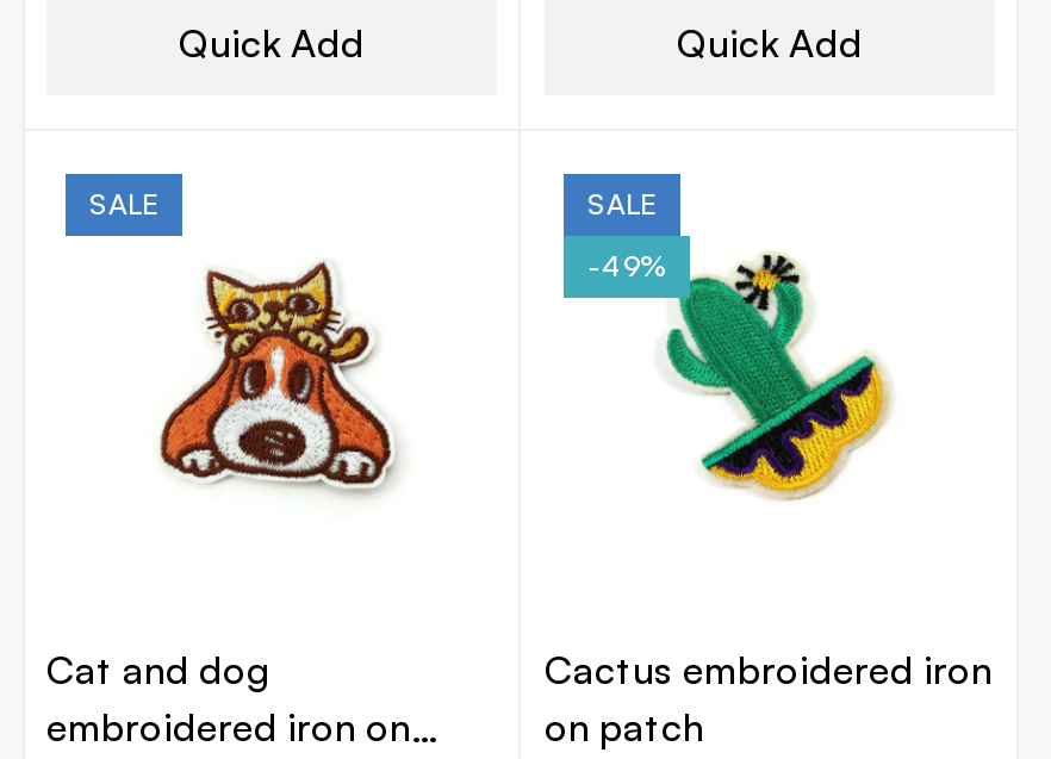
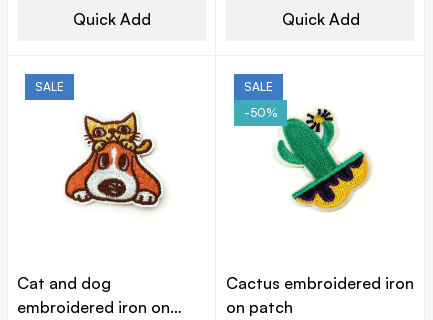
- -49%
+ -50%
